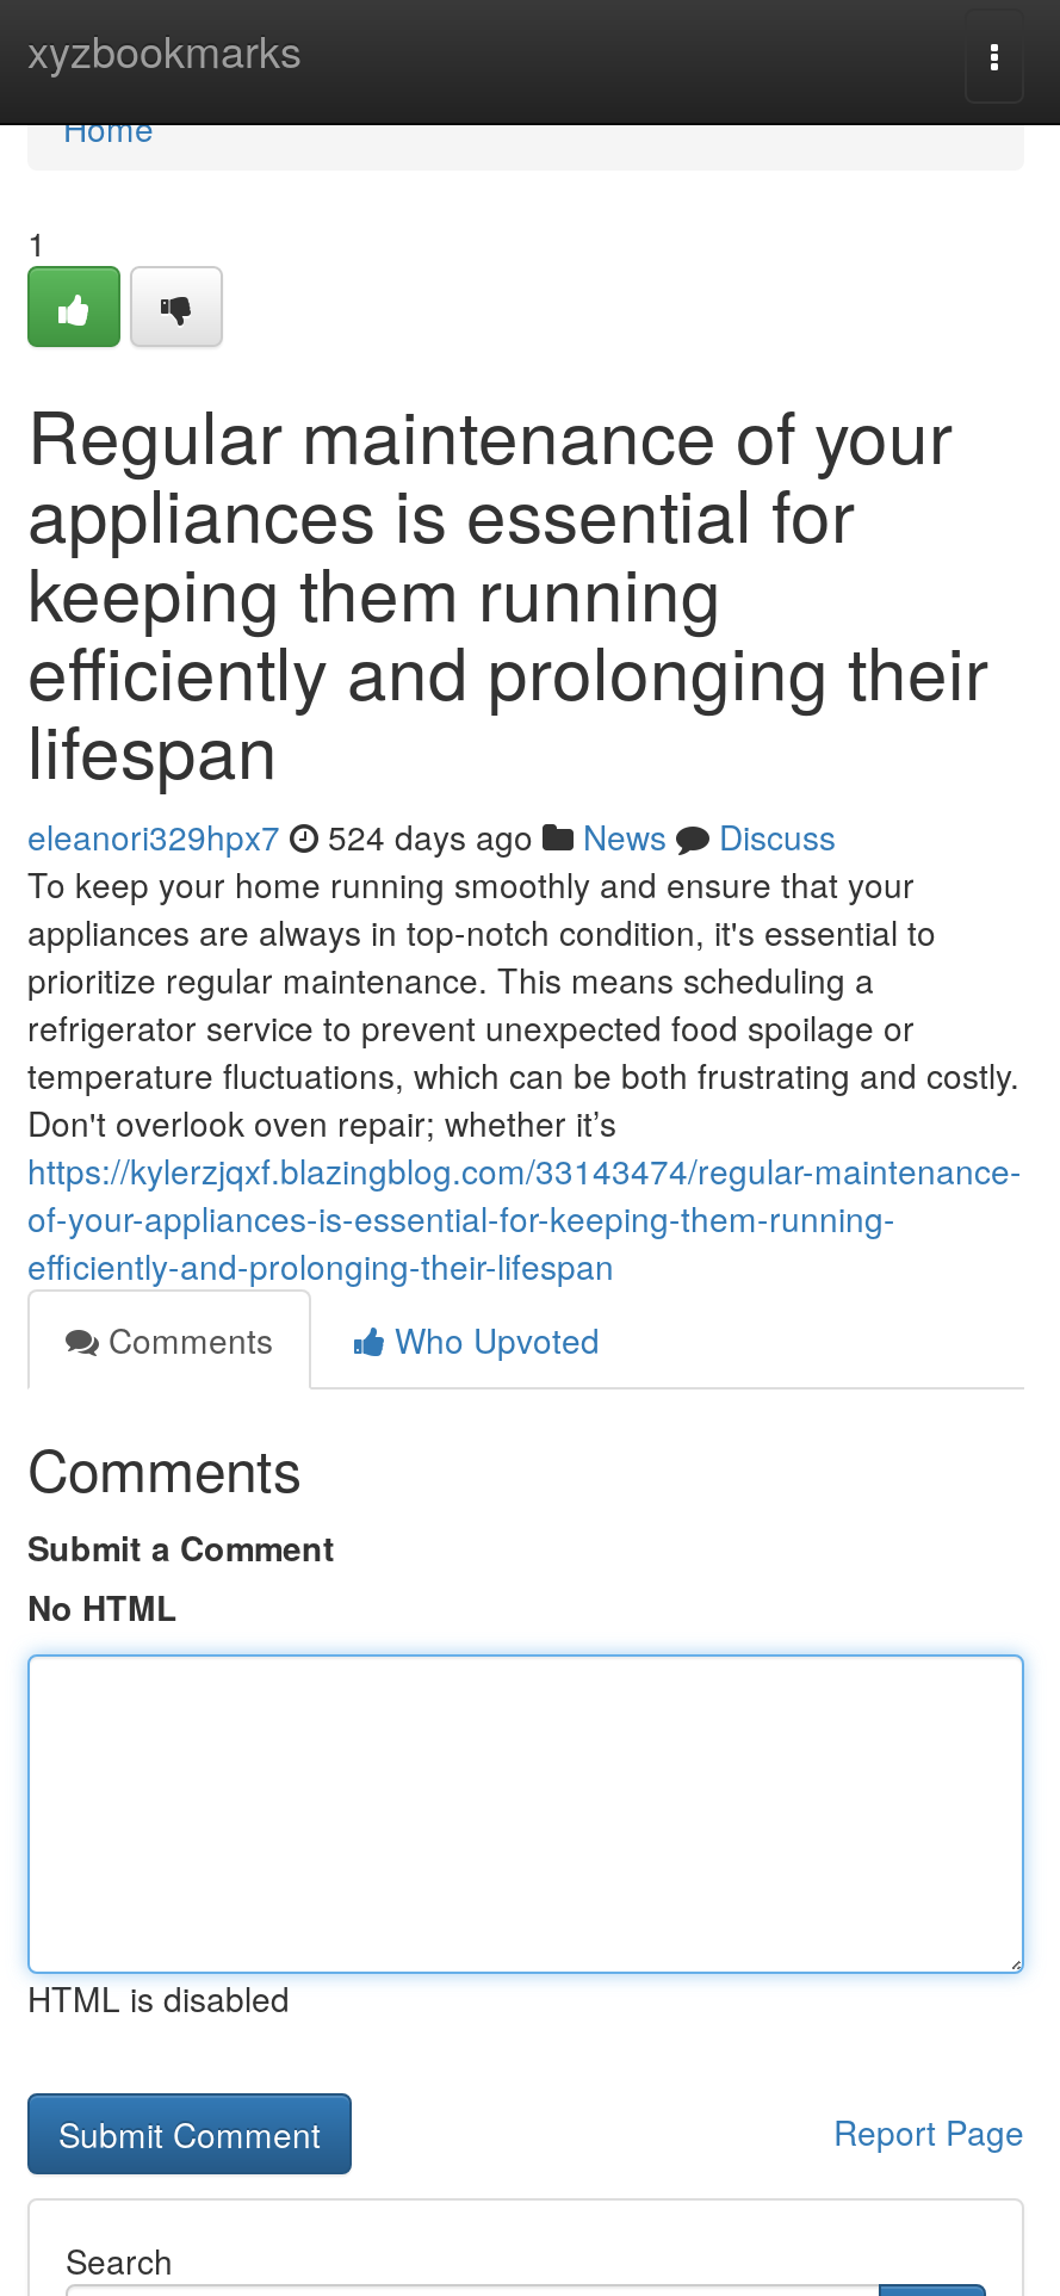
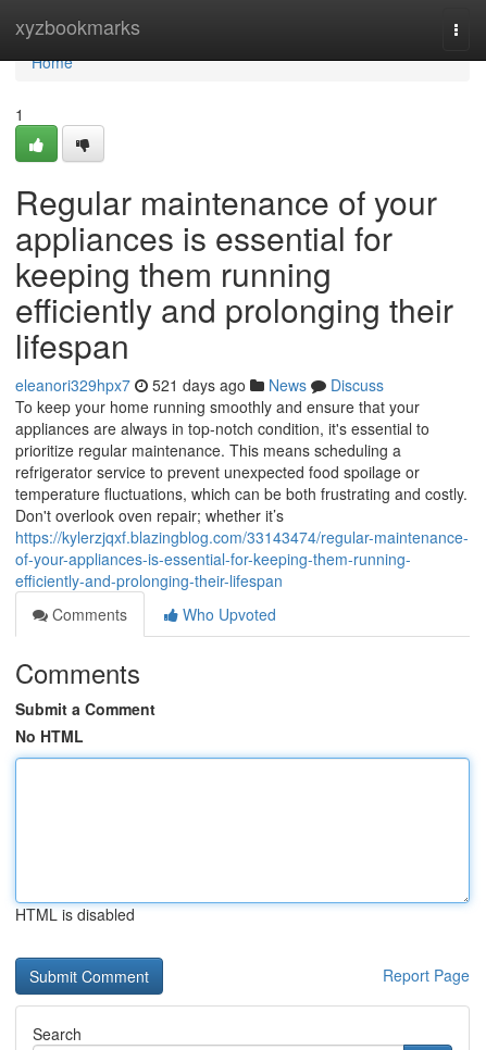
- eleanori329hpx7 524 days ago News Discuss
+ eleanori329hpx7 521 days ago News Discuss
